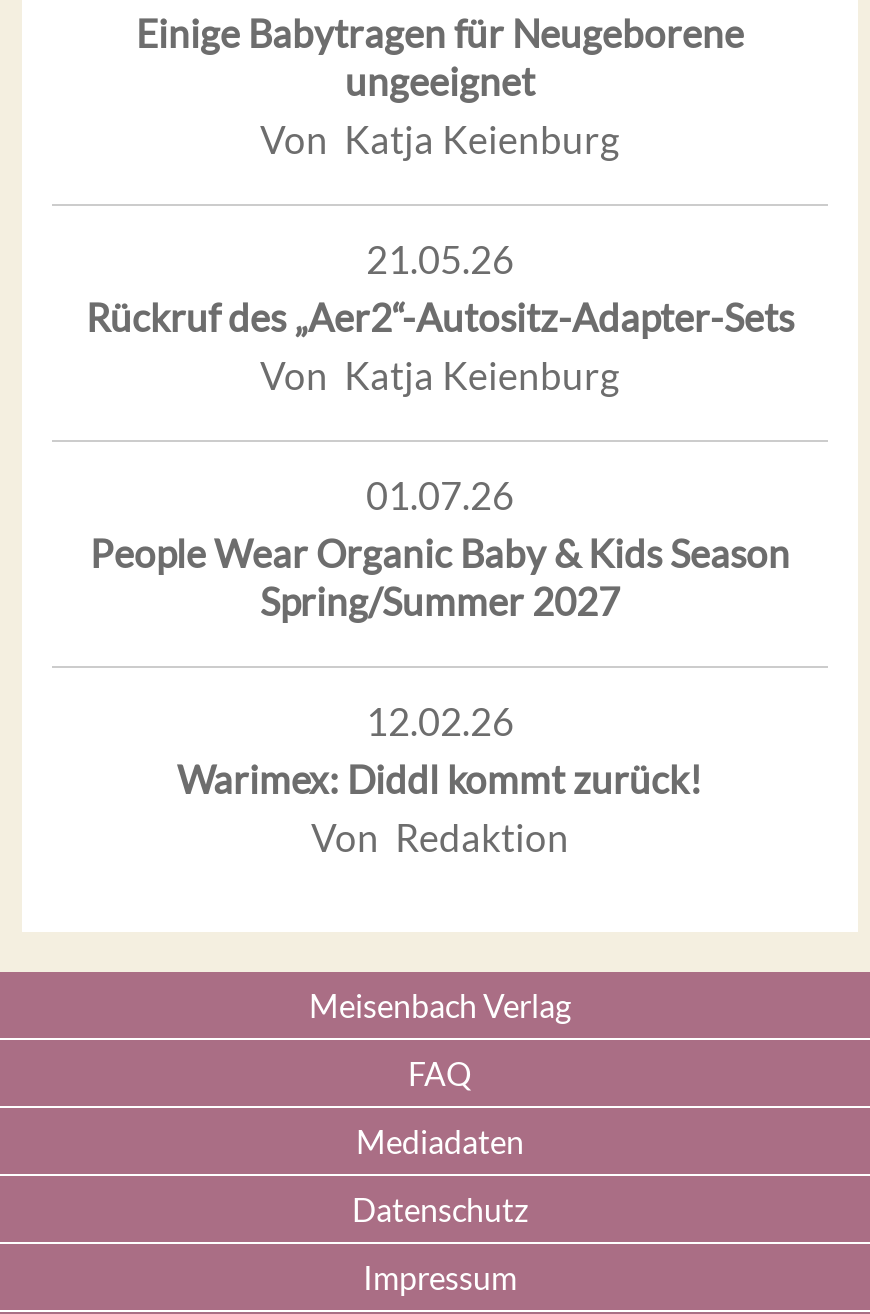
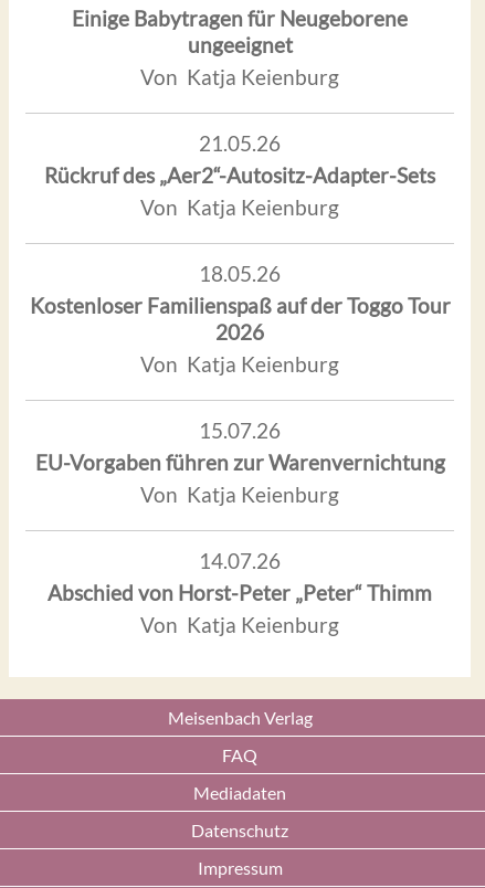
- 01.07.26
- People Wear Organic Baby & Kids Season
- Spring/Summer 2027
- 12.02.26
- Warimex: Diddl kommt zurück!
- Von Redaktion
+ 18.05.26
+ Kostenloser Familienspaß auf der Toggo Tour
+ 2026
+ Von Katja Keienburg
+ 15.07.26
+ EU-Vorgaben führen zur Warenvernichtung
+ Von Katja Keienburg
+ 14.07.26
+ Abschied von Horst-Peter „Peter“ Thimm
+ Von Katja Keienburg
